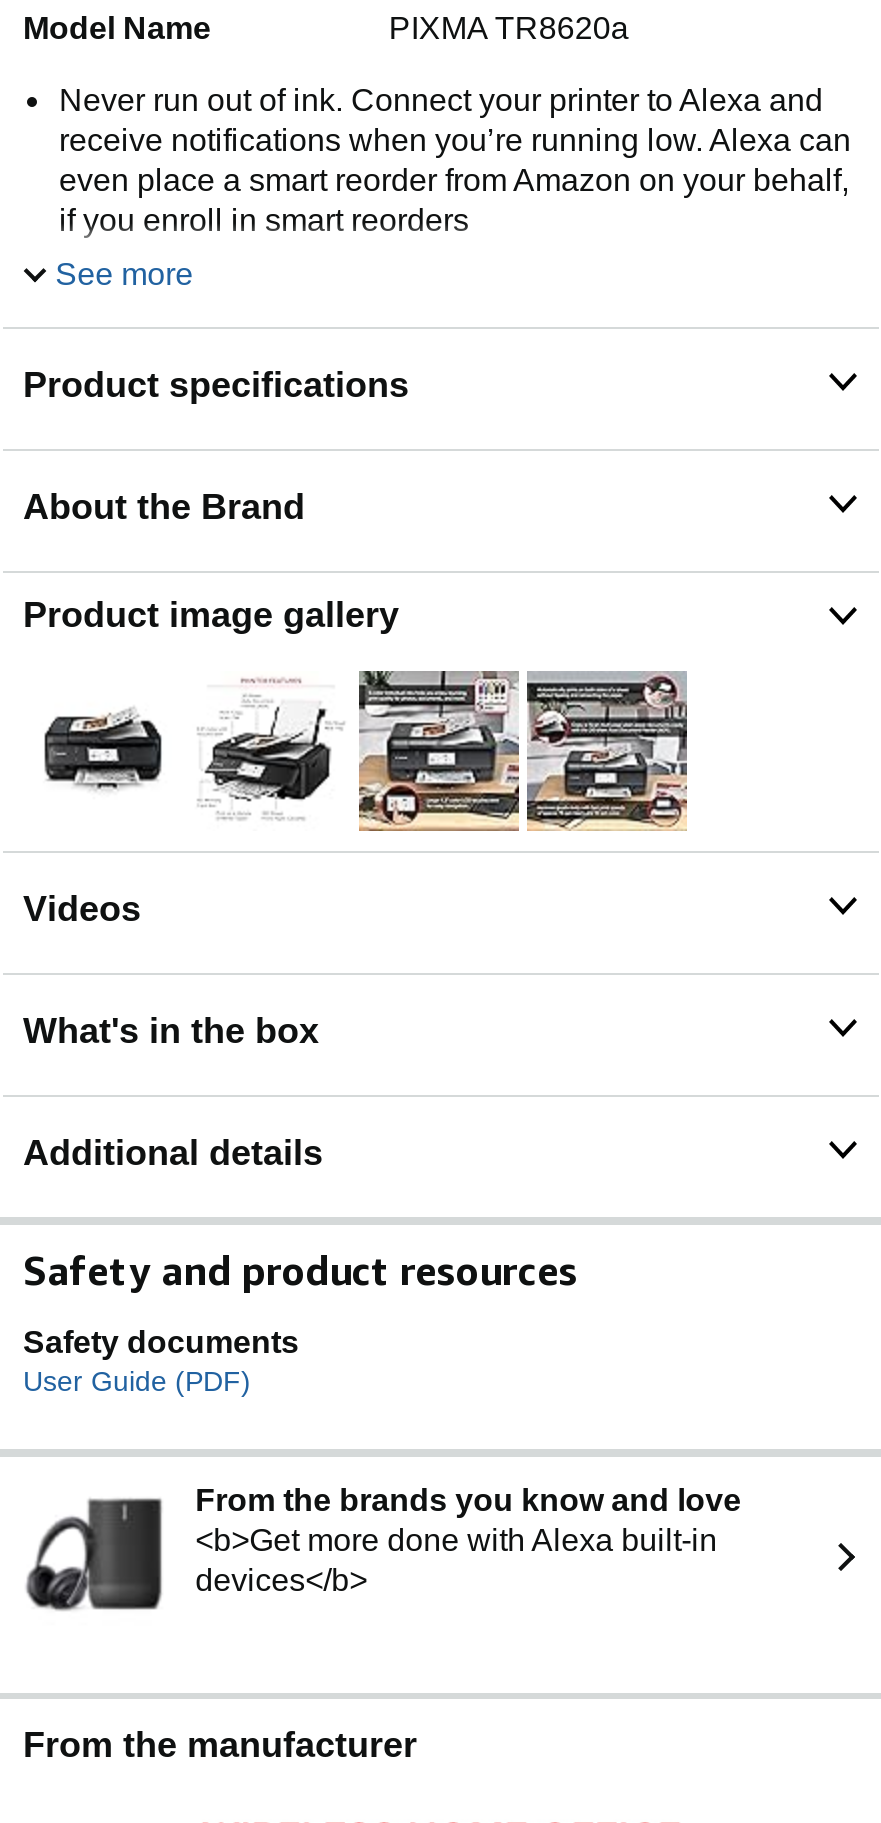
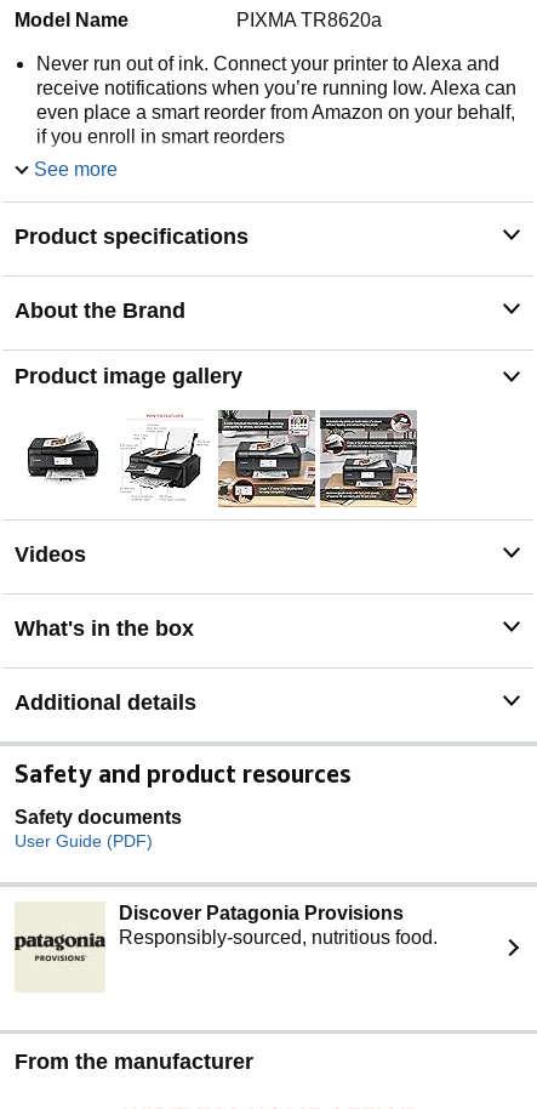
- [image]
- From the brands you know and love
- <b>Get more done with Alexa built-in
- devices</b>
+ [image]
+ Discover Patagonia Provisions
+ Responsibly-sourced, nutritious food.
